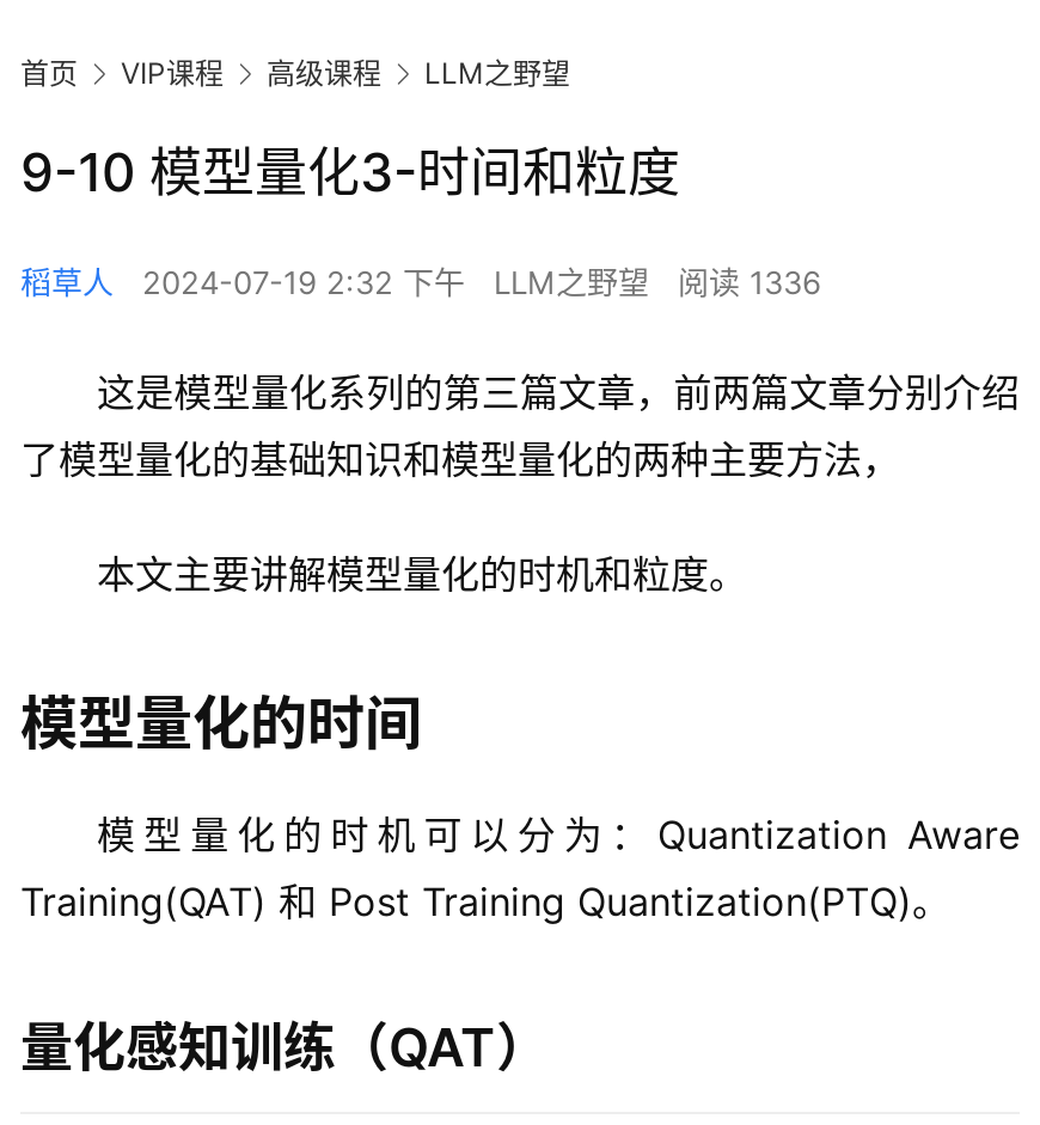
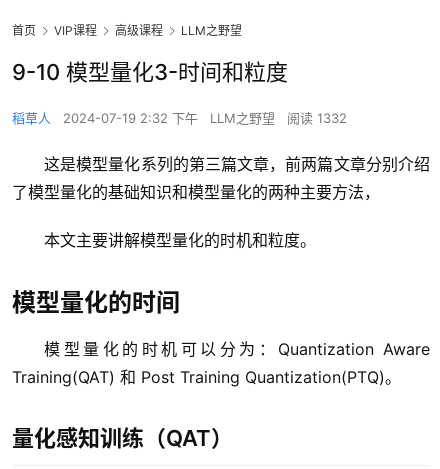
- 稻草人 2024-07-19 2:32 下午 LLM之野望 阅读 1336
+ 稻草人 2024-07-19 2:32 下午 LLM之野望 阅读 1332
